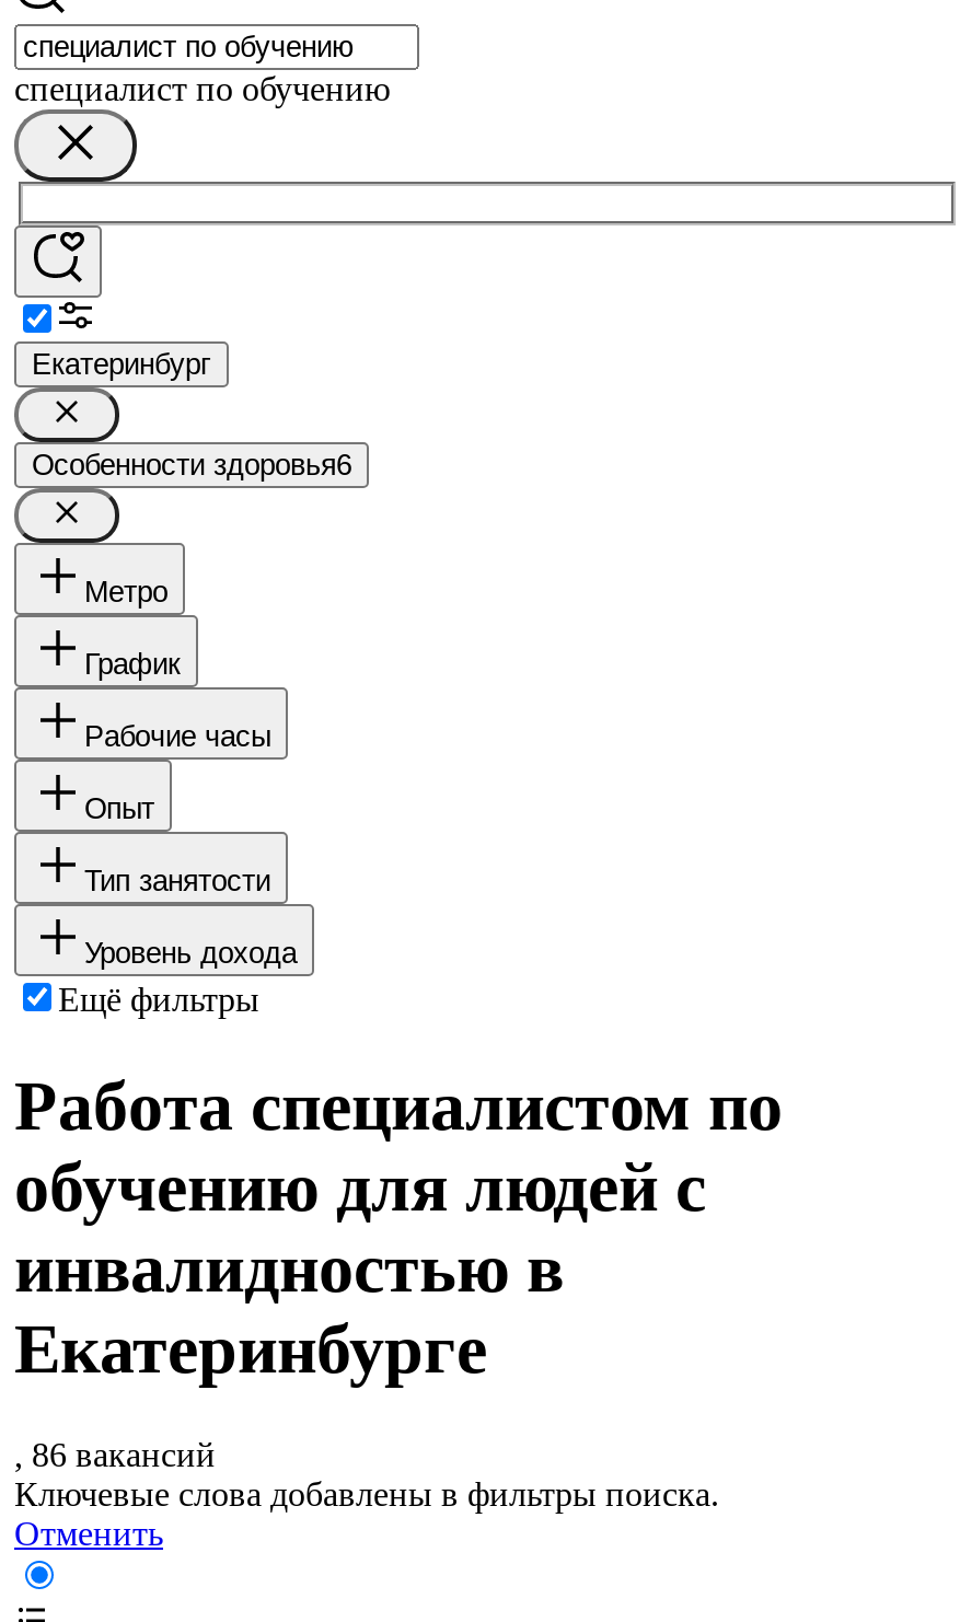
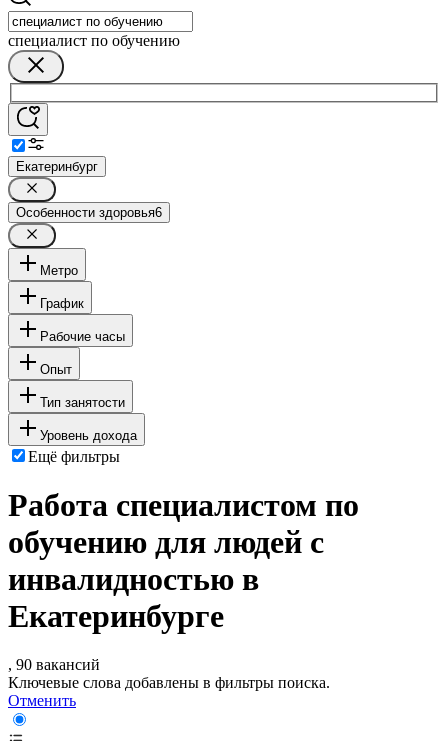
- , 86 вакансий
+ , 90 вакансий
